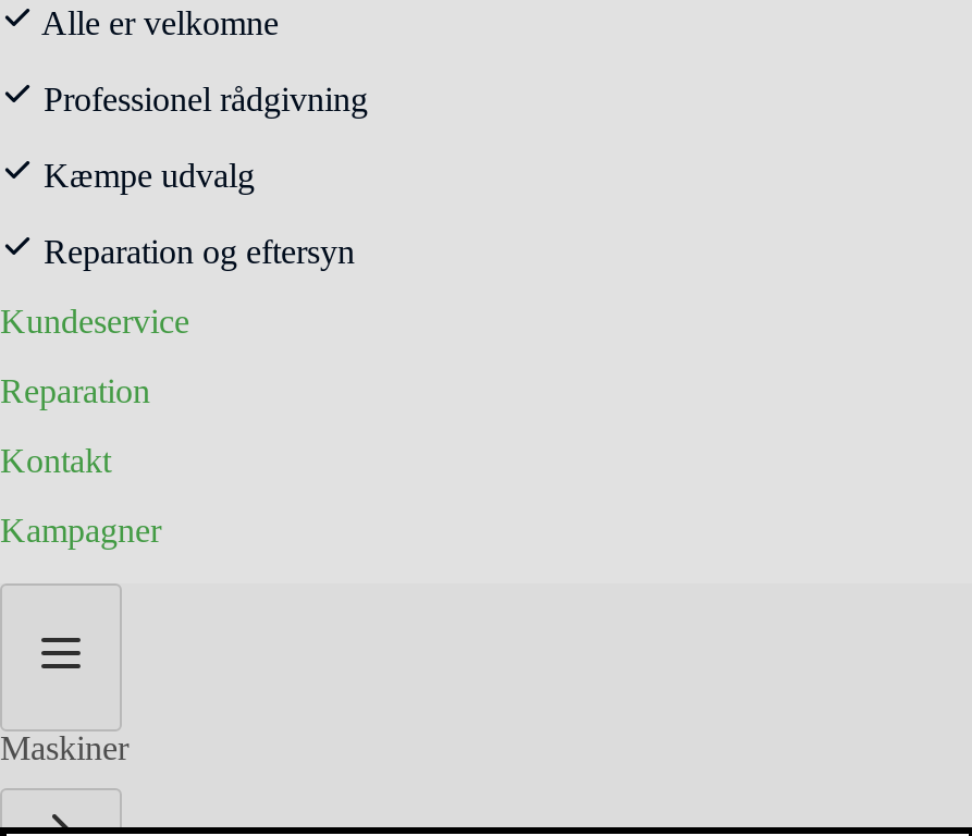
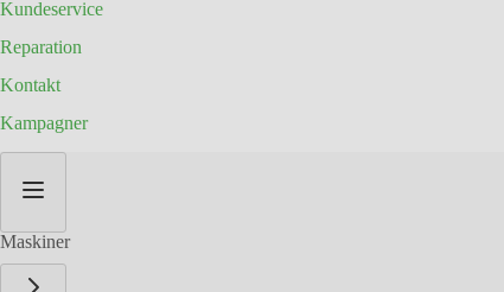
- Alle er velkomne
- Professionel rådgivning
- Kæmpe udvalg
- Reparation og eftersyn
